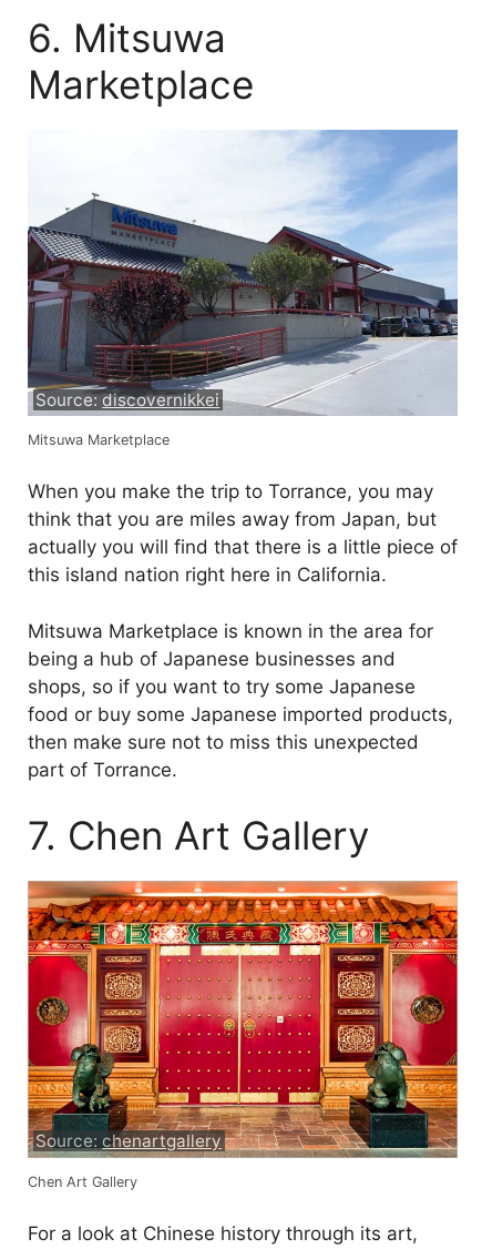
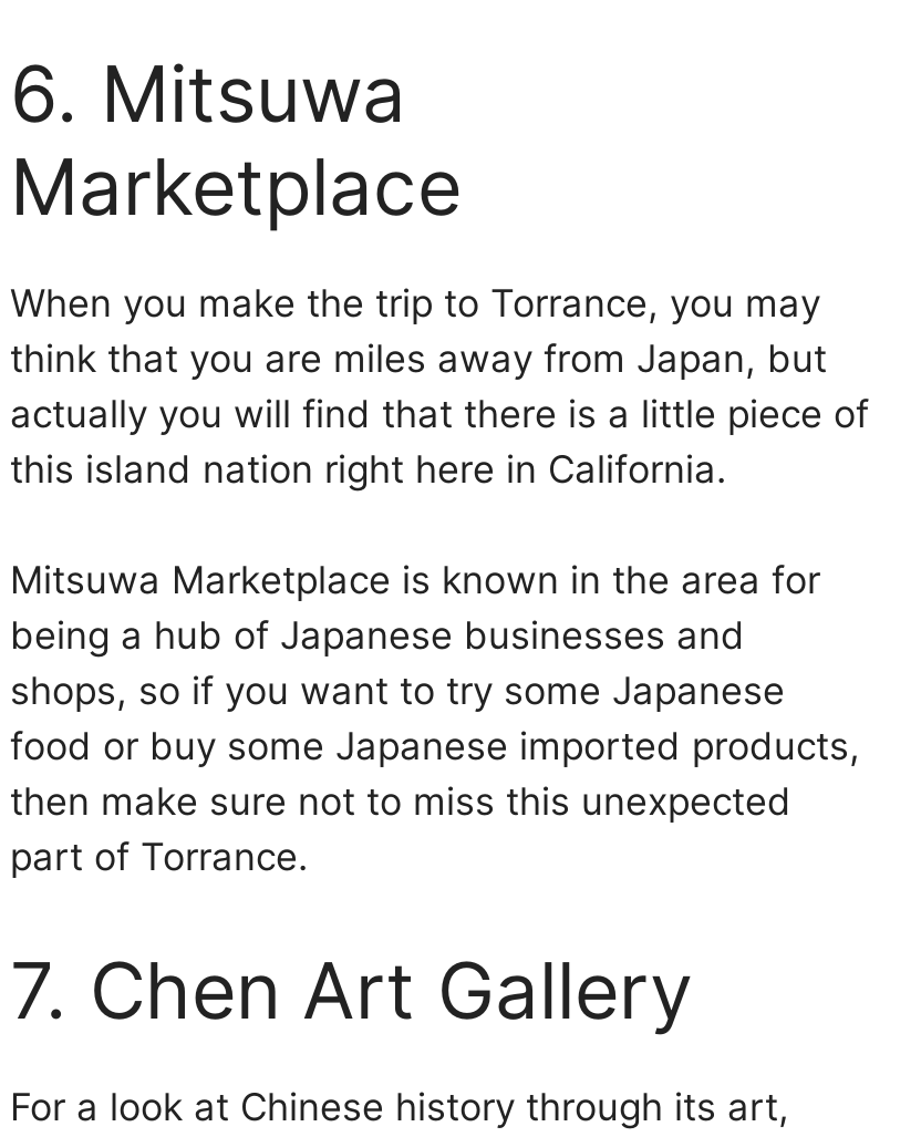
- [image]
- Source:discovernikkei
- Mitsuwa Marketplace

- [image]
- Source: chenartgallery
- Chen Art Gallery
